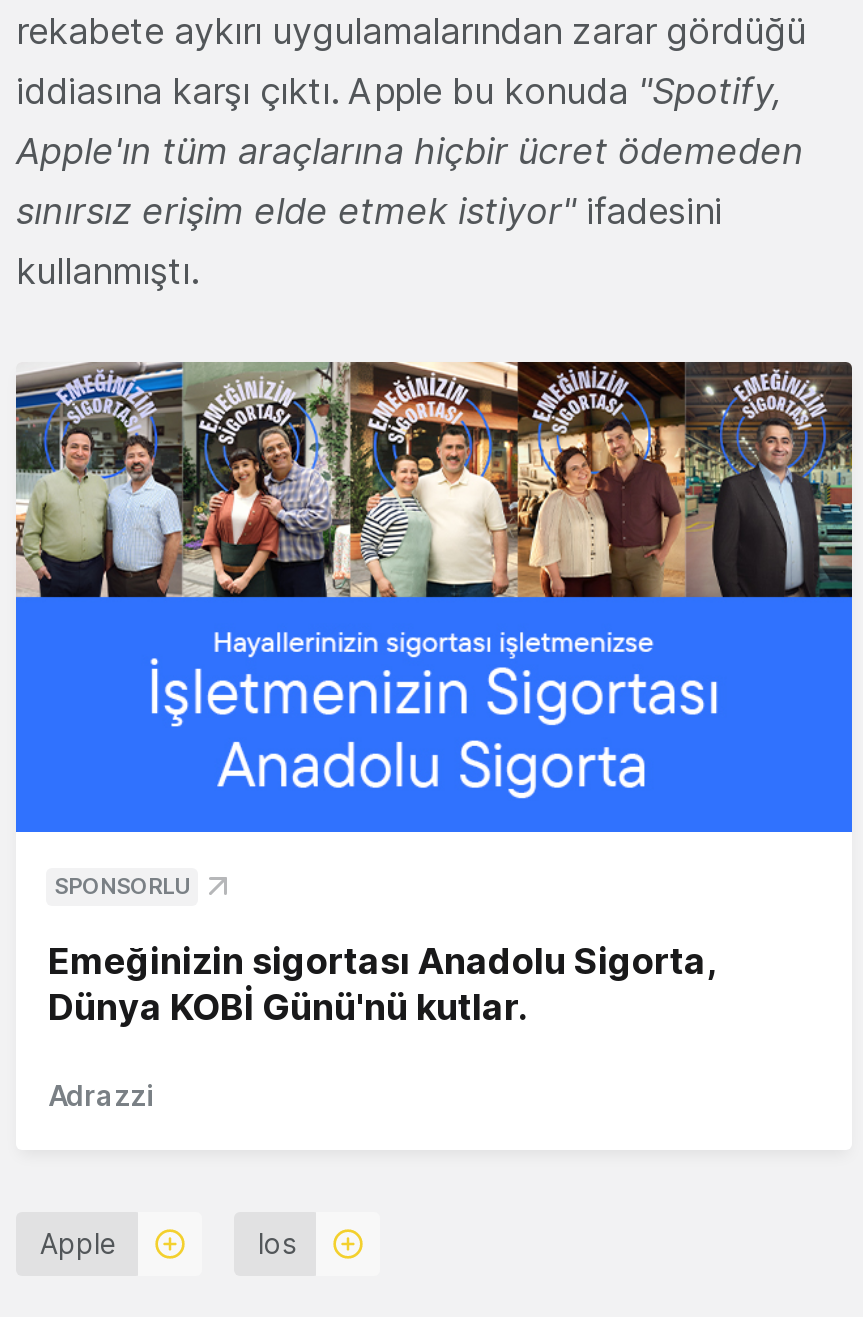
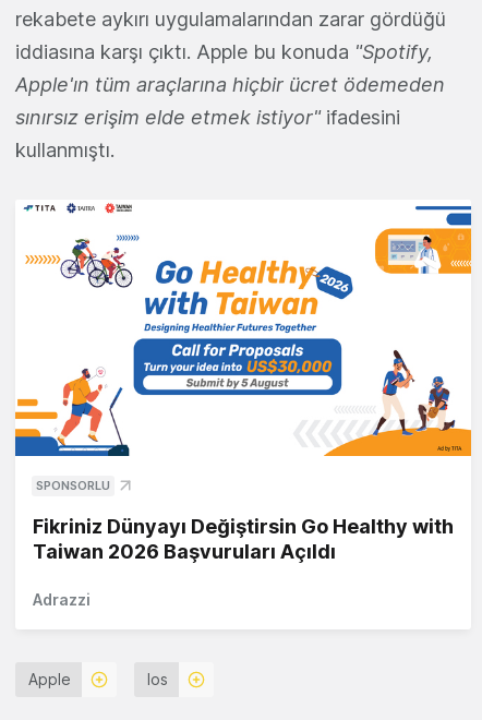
- [image]
+ [image]

- Emeğinizin sigortası Anadolu Sigorta,
- Dünya KOBİ Günü'nü kutlar.
+ Fikriniz Dünyayı Değiştirsin Go Healthy with
+ Taiwan 2026 Başvuruları Açıldı
